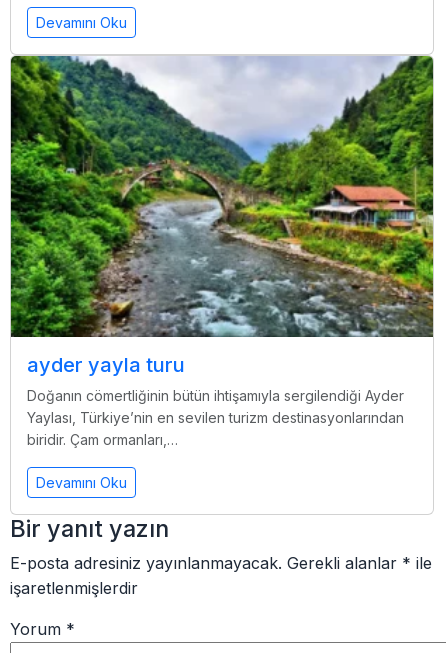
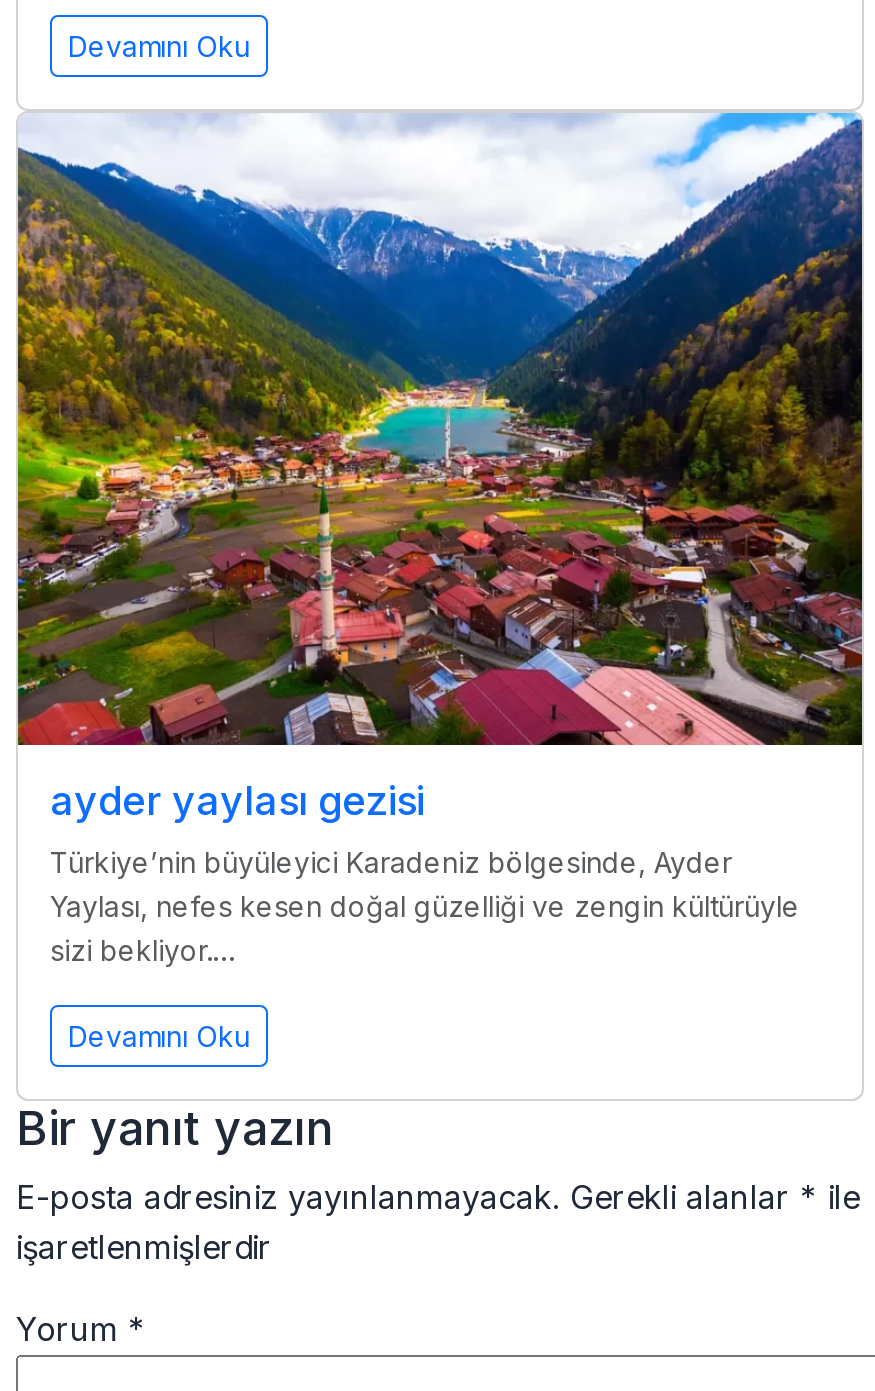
- [image]
- ayder yayla turu
- Doğanın cömertliğinin bütün ihtişamıyla sergilendiği Ayder
- Yaylası, Türkiye’nin en sevilen turizm destinasyonlarından
- biridir. Çam ormanları,…
+ [image]
+ ayder yaylası gezisi
+ Türkiye’nin büyüleyici Karadeniz bölgesinde, Ayder
+ Yaylası, nefes kesen doğal güzelliği ve zengin kültürüyle
+ sizi bekliyor.…
